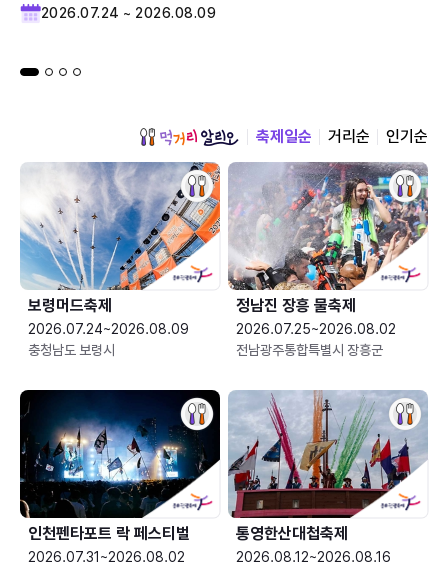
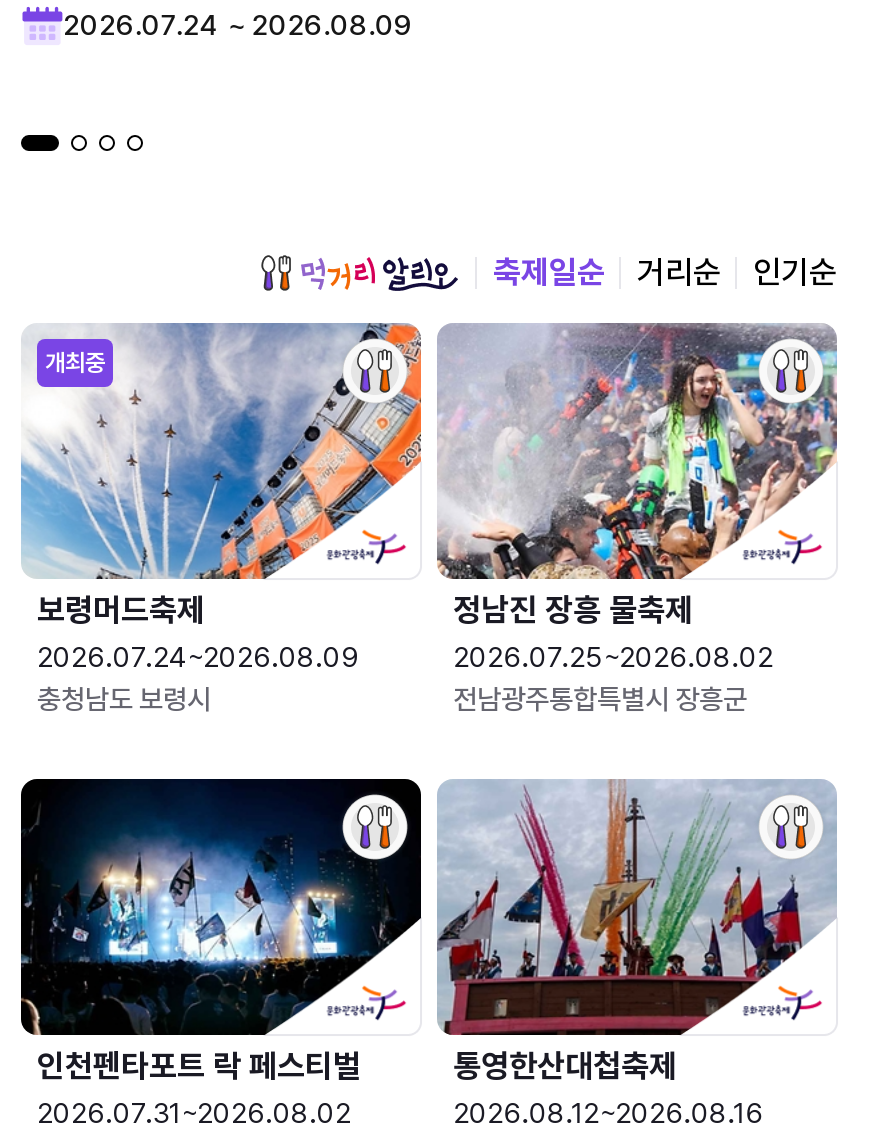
+ 개최중
